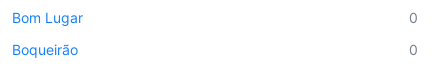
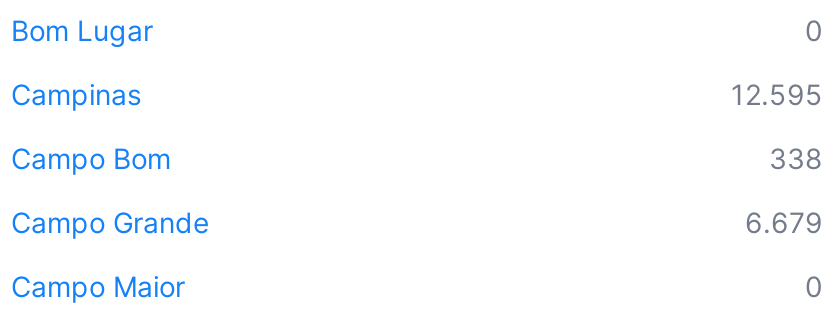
- Boqueirão
+ Campinas
+ 12.595
+ Campo Bom
+ 338
+ Campo Grande
+ 6.679
+ Campo Maior
